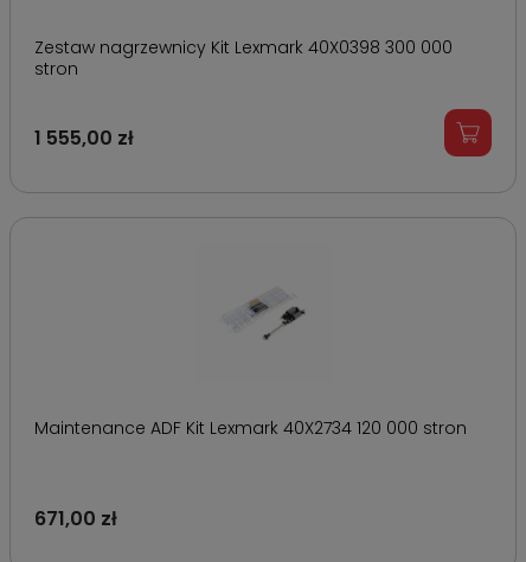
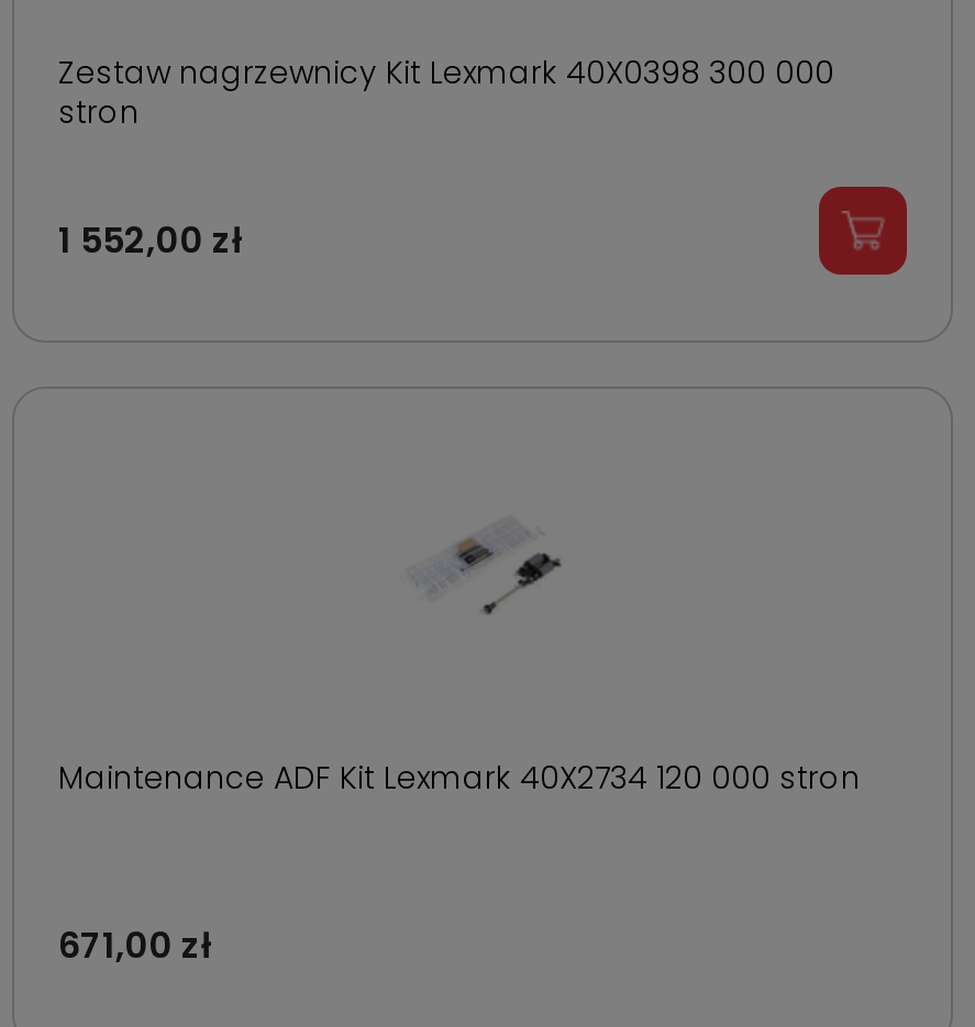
- 1 555,00 zł
+ 1 552,00 zł
